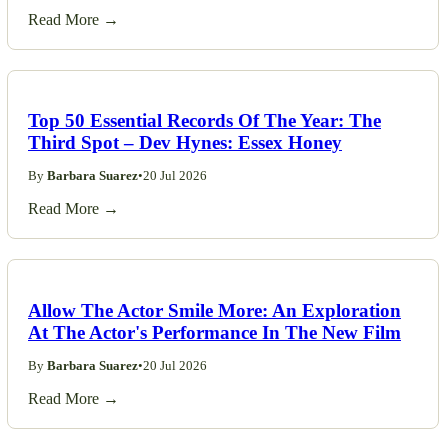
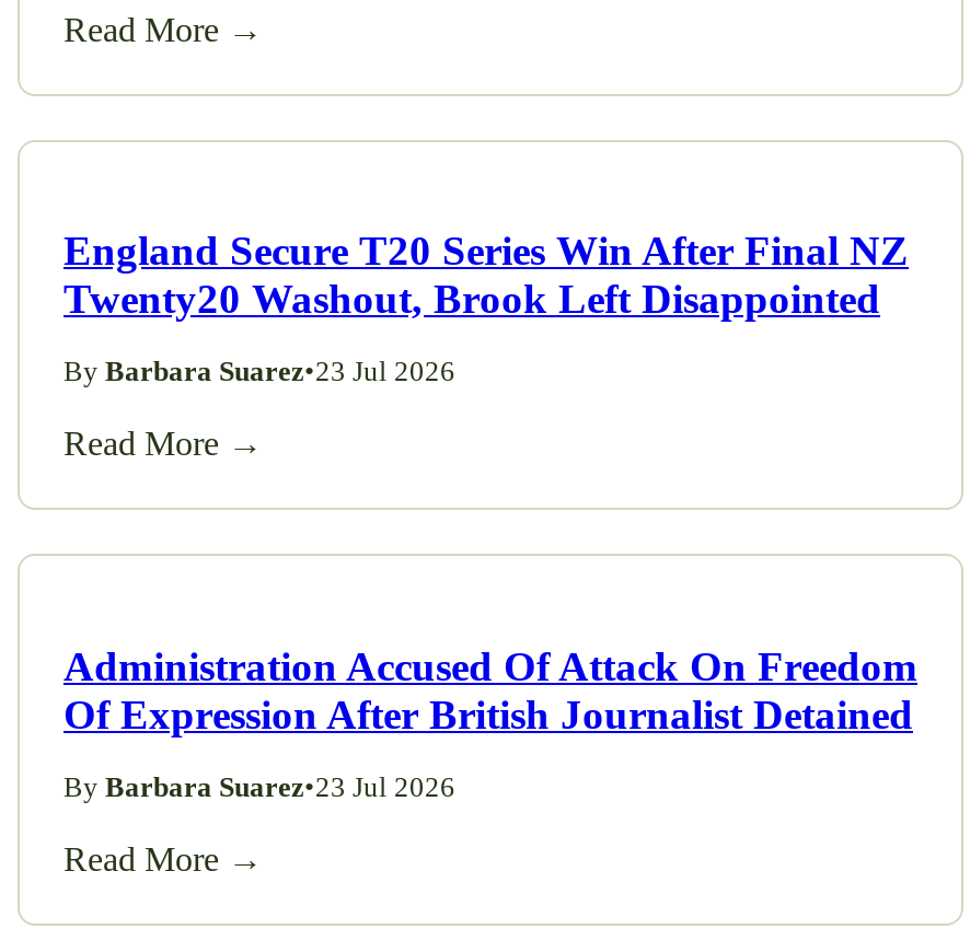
- Top 50 Essential Records Of The Year: The
- Third Spot – Dev Hynes: Essex Honey
+ England Secure T20 Series Win After Final NZ
+ Twenty20 Washout, Brook Left Disappointed

- By Barbara Suarez•20 Jul 2026
+ By Barbara Suarez•23 Jul 2026

- Allow The Actor Smile More: An Exploration
- At The Actor's Performance In The New Film
+ Administration Accused Of Attack On Freedom
+ Of Expression After British Journalist Detained

- By Barbara Suarez•20 Jul 2026
+ By Barbara Suarez•23 Jul 2026
